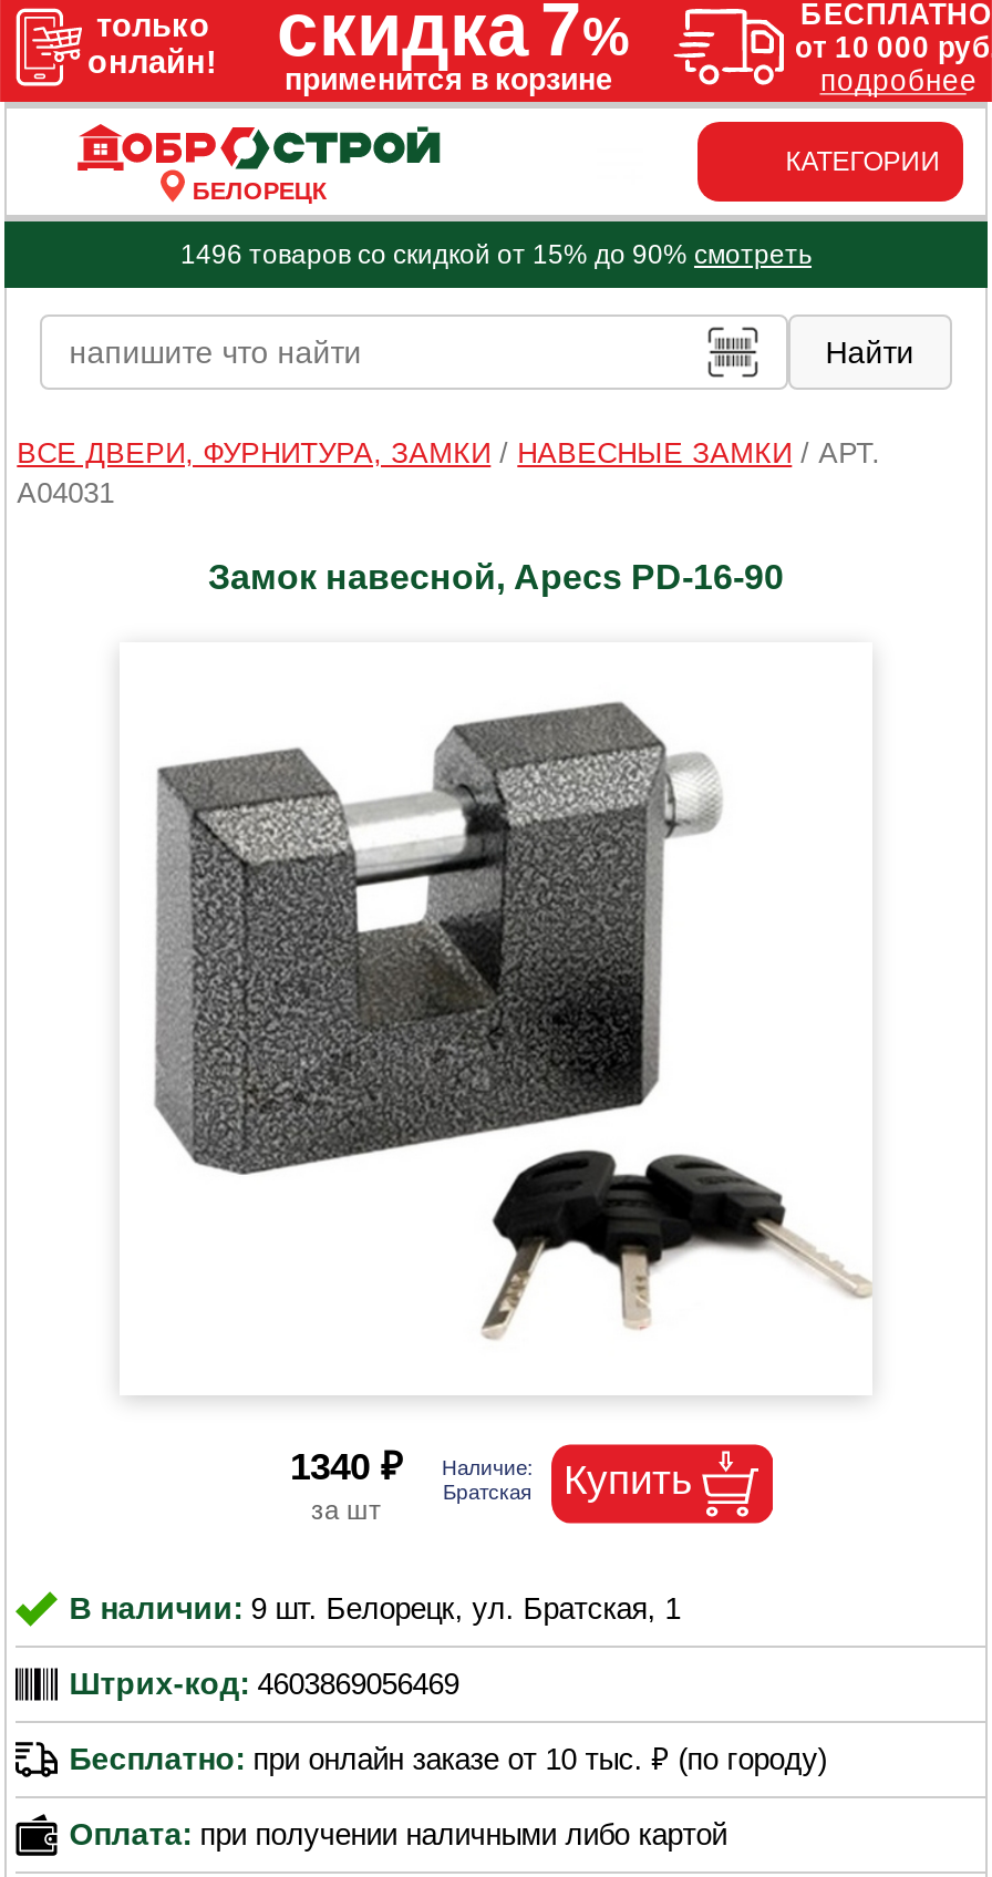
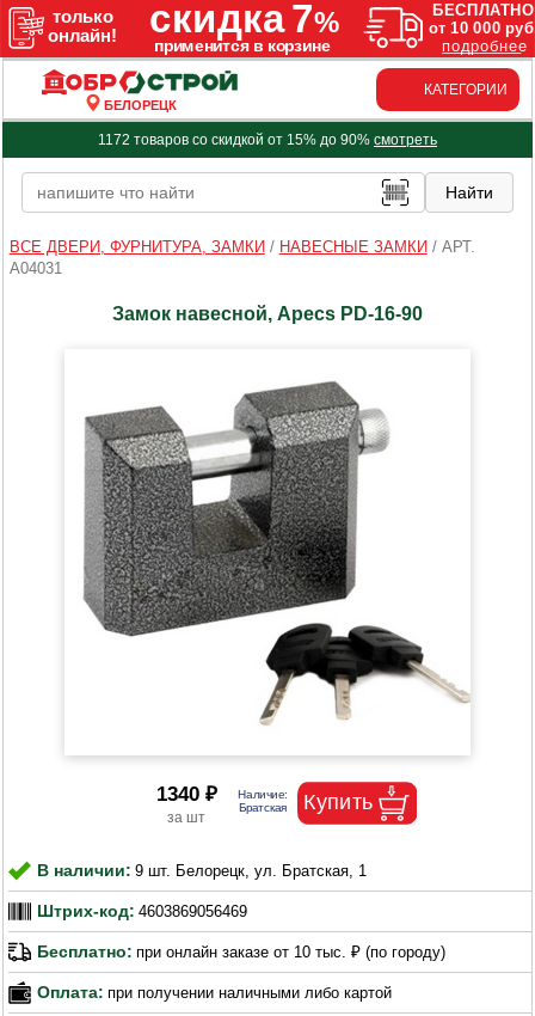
- 1496 товаров со скидкой от 15% до 90% смотреть
+ 1172 товаров со скидкой от 15% до 90% смотреть
